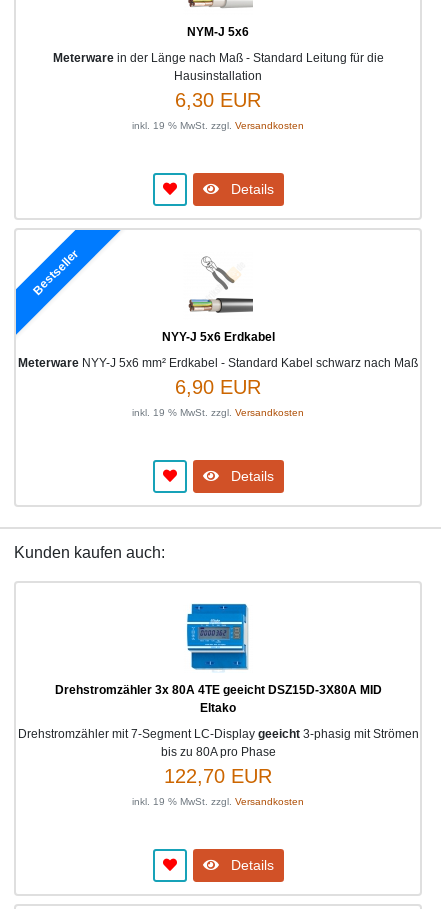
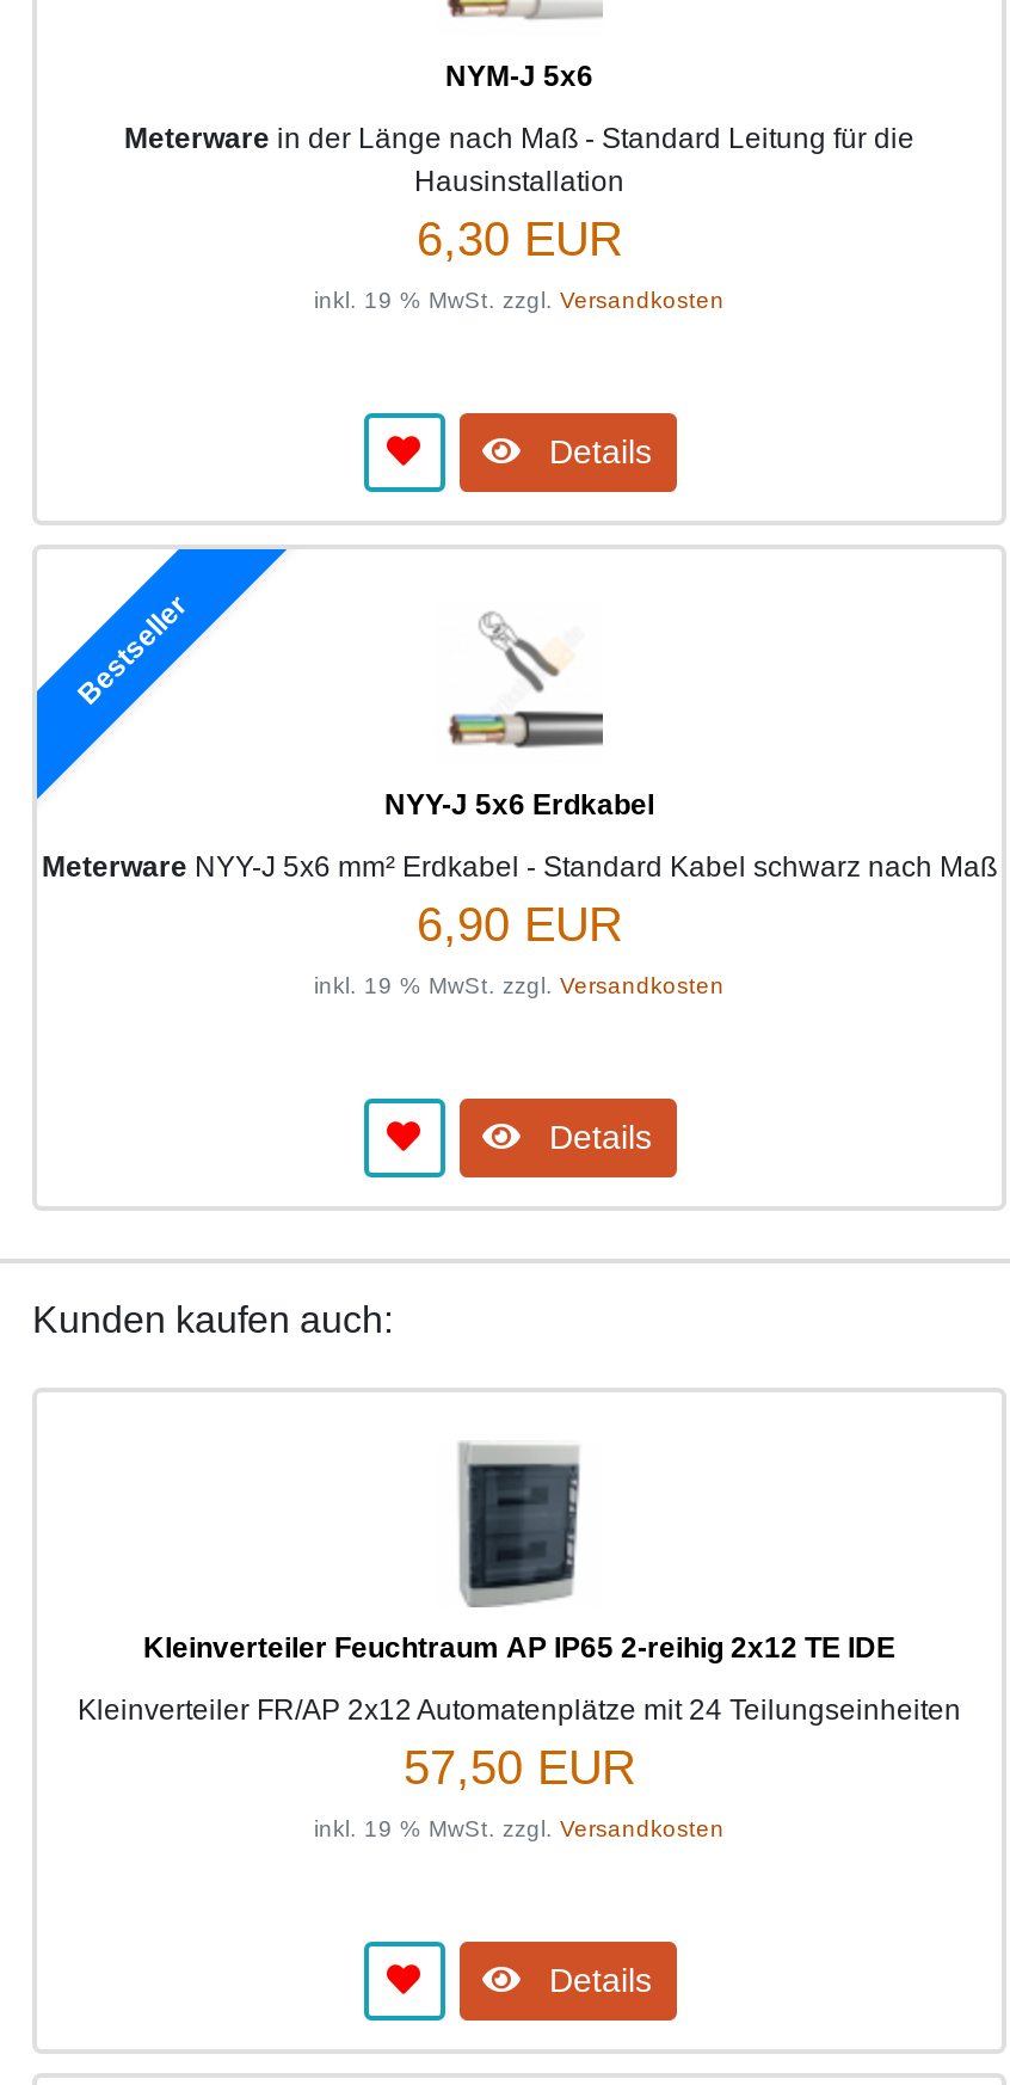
- [image]
+ [image]

- Drehstromzähler 3x 80A 4TE geeicht DSZ15D-3X80A MID
- Eltako
+ Kleinverteiler Feuchtraum AP IP65 2-reihig 2x12 TE IDE

- Drehstromzähler mit 7-Segment LC-Display geeicht 3-phasig mit Strömen
- bis zu 80A pro Phase
- 122,70 EUR
+ Kleinverteiler FR/AP 2x12 Automatenplätze mit 24 Teilungseinheiten
+ 57,50 EUR
